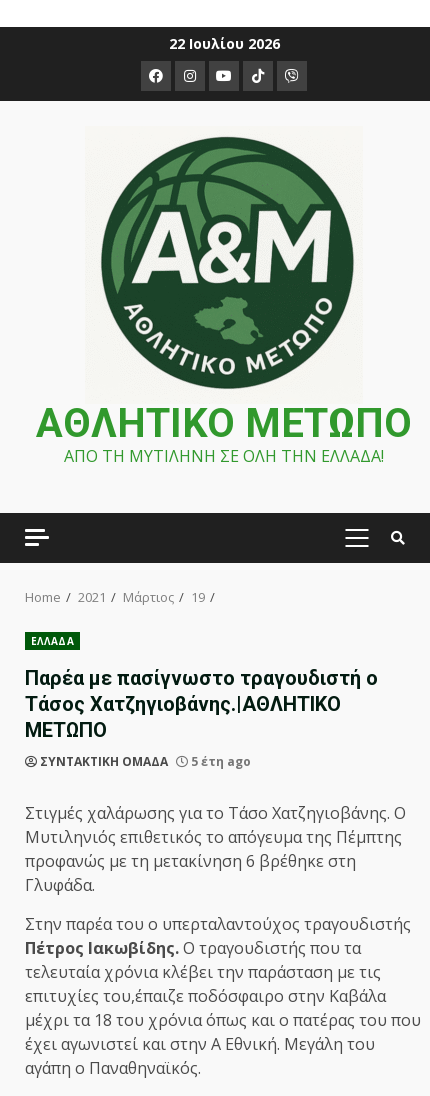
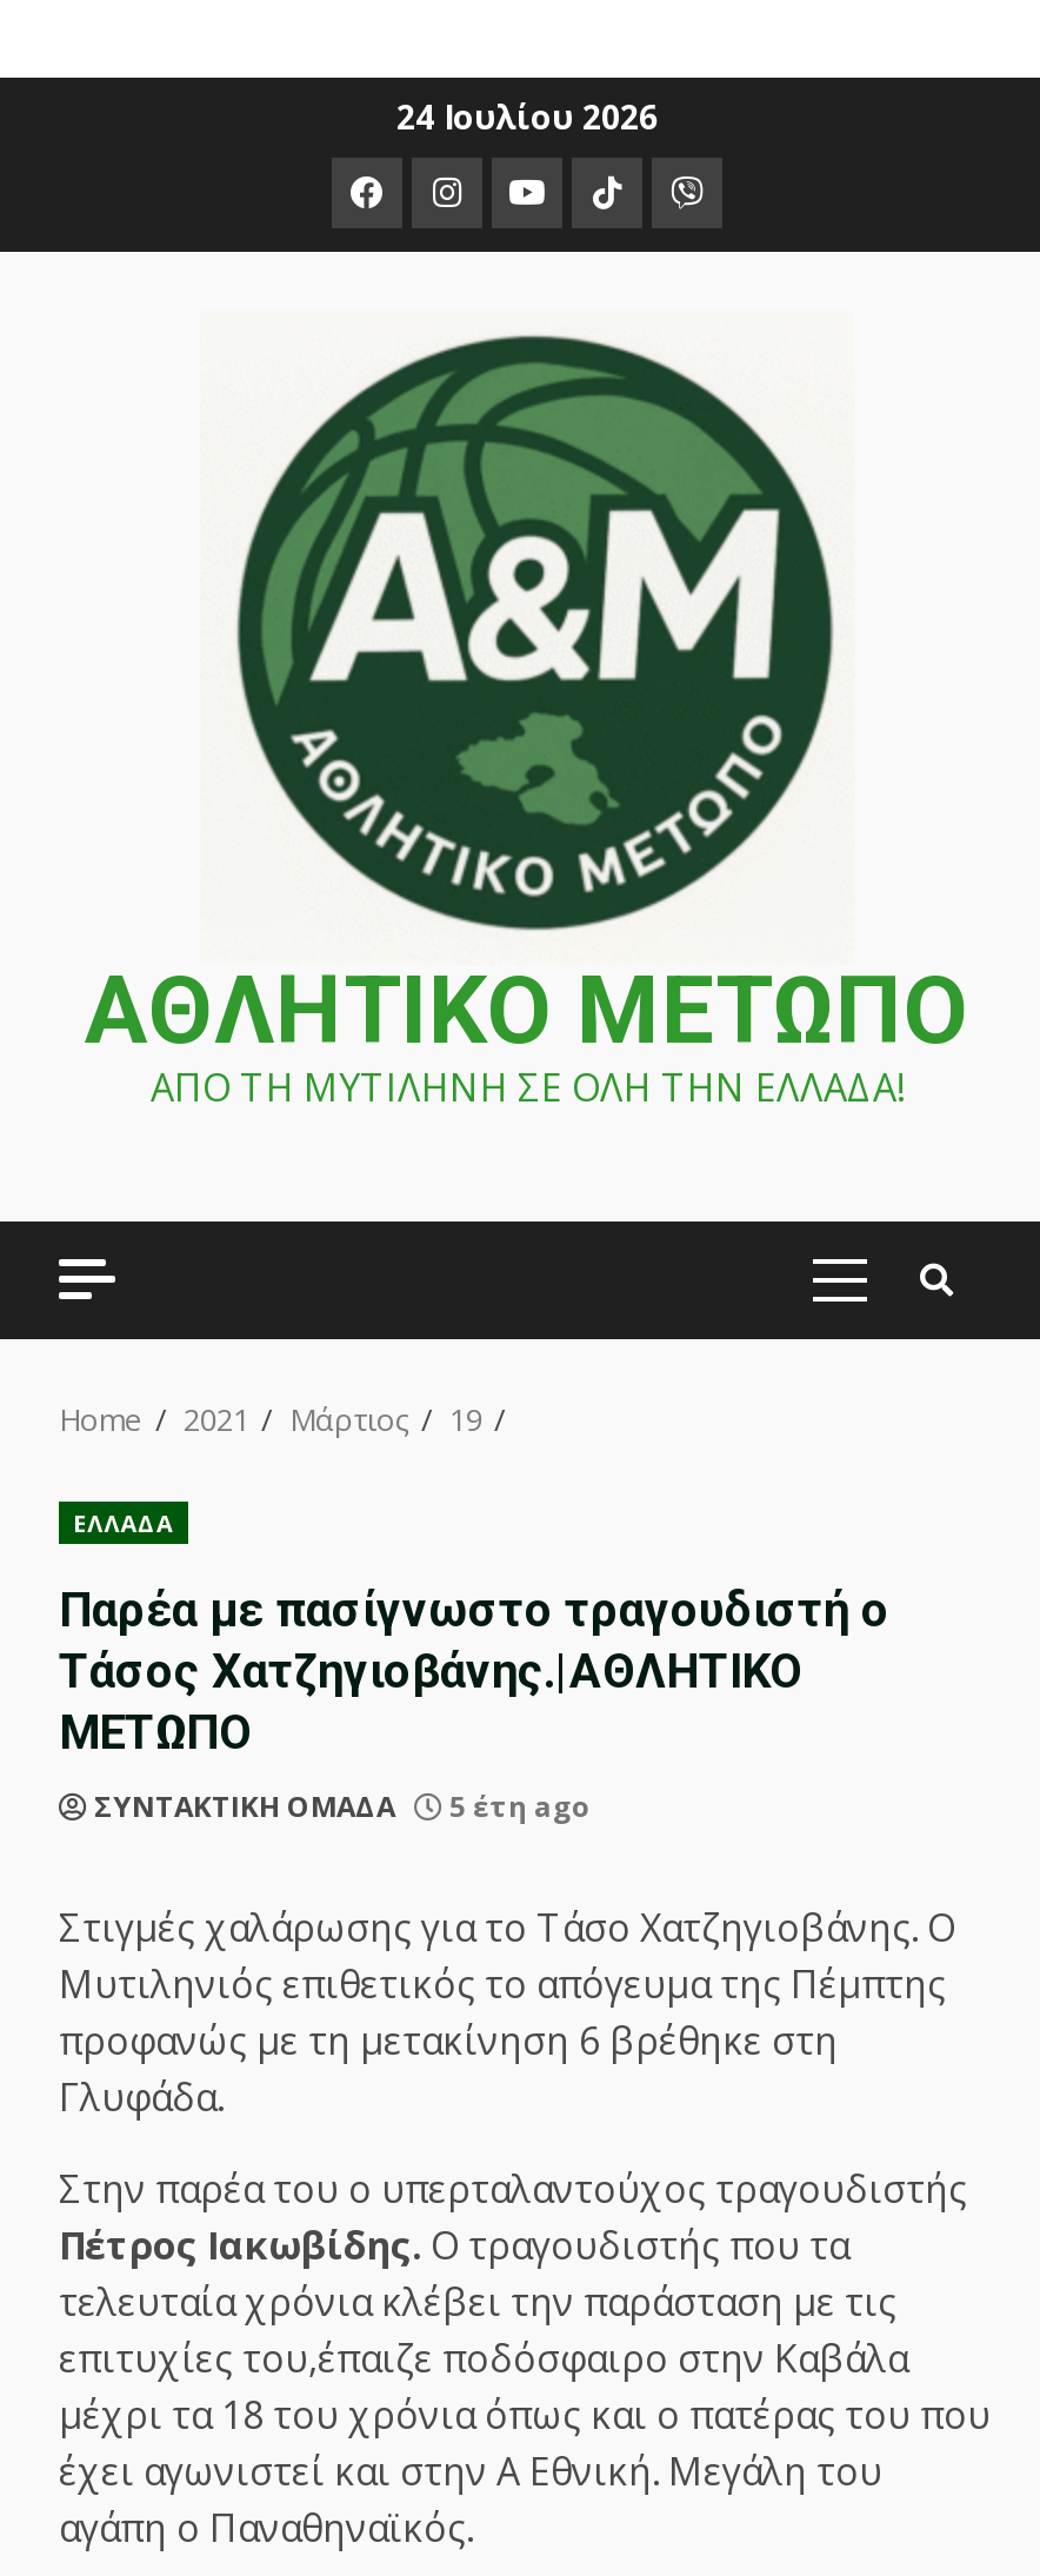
- 22 Ιουλίου 2026
+ 24 Ιουλίου 2026
